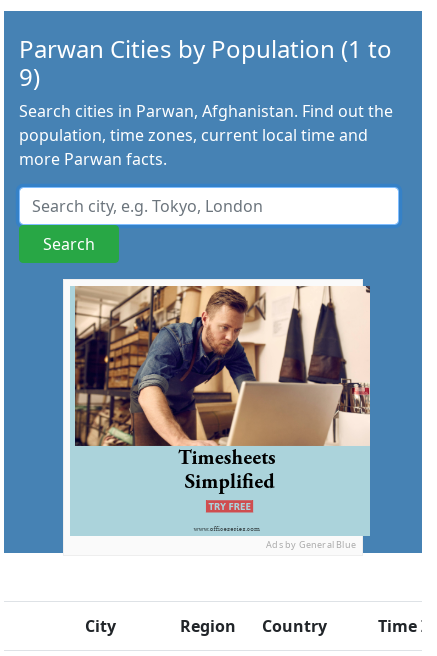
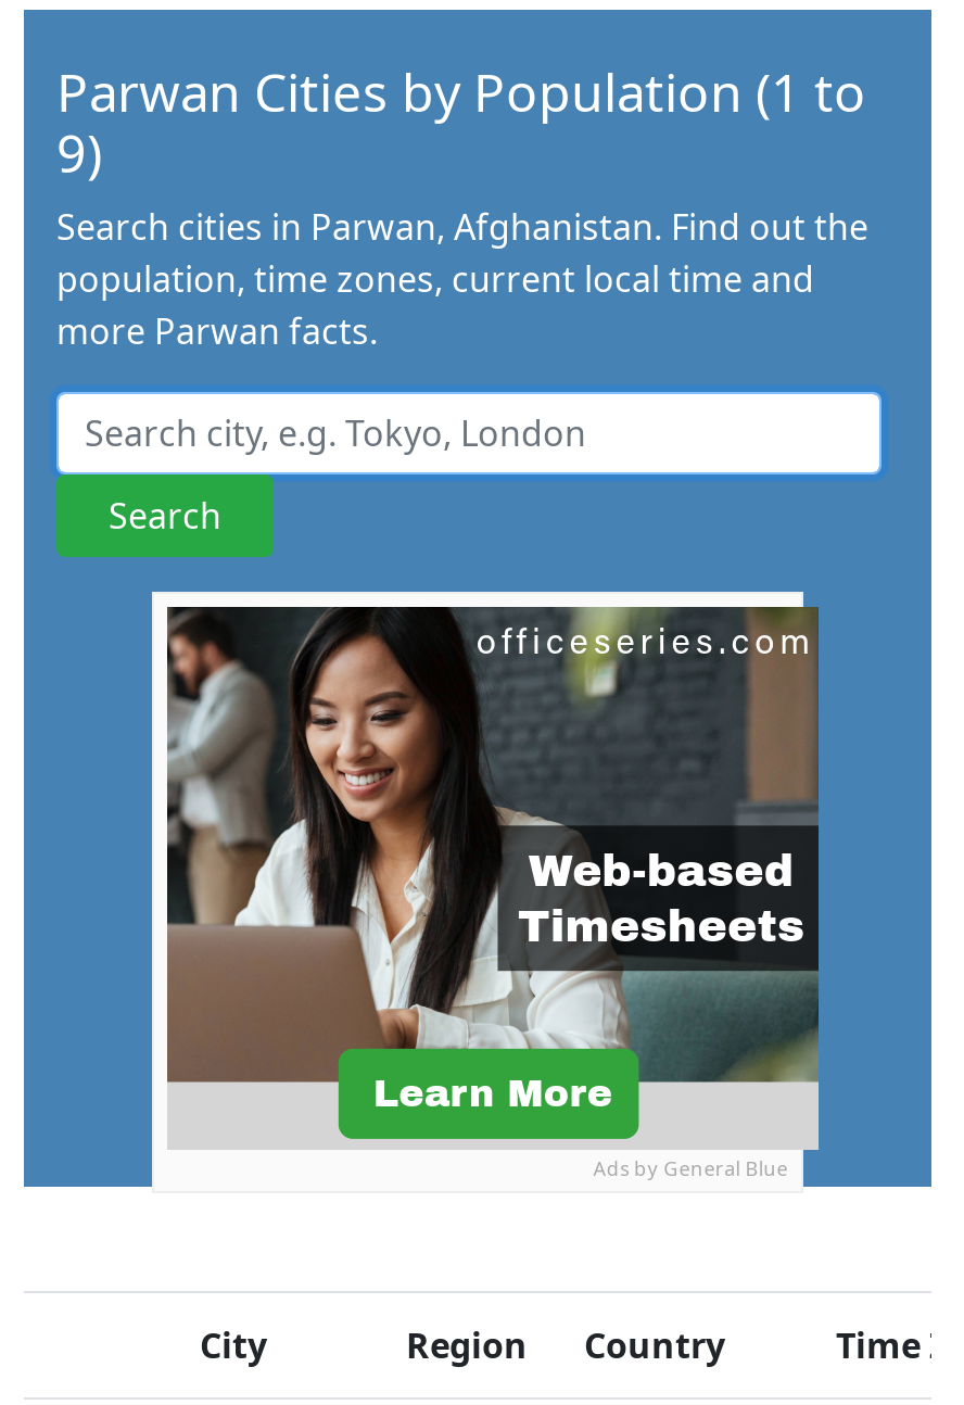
- [image]
+ [image]
